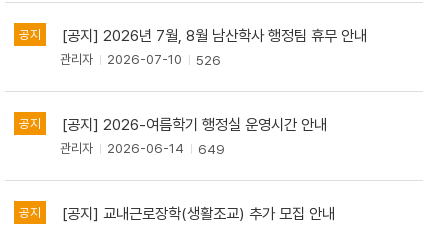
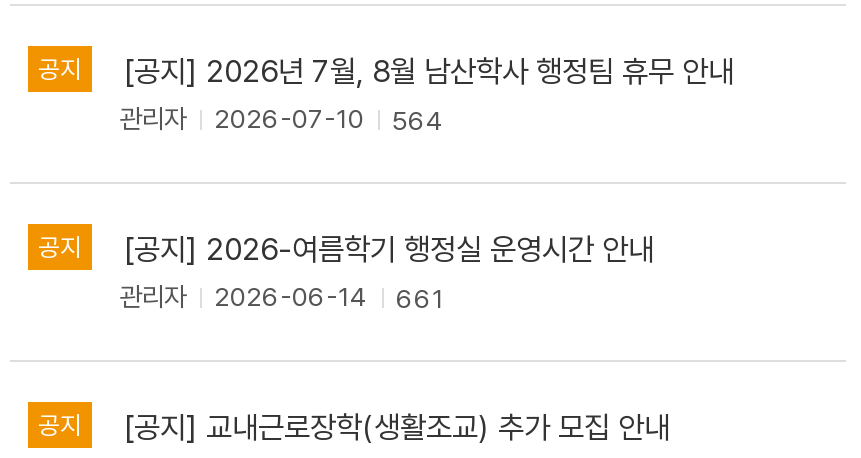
- 관리자 2026-07-10 526
+ 관리자 2026-07-10 564

- 관리자 2026-06-14 649
+ 관리자 2026-06-14 661
